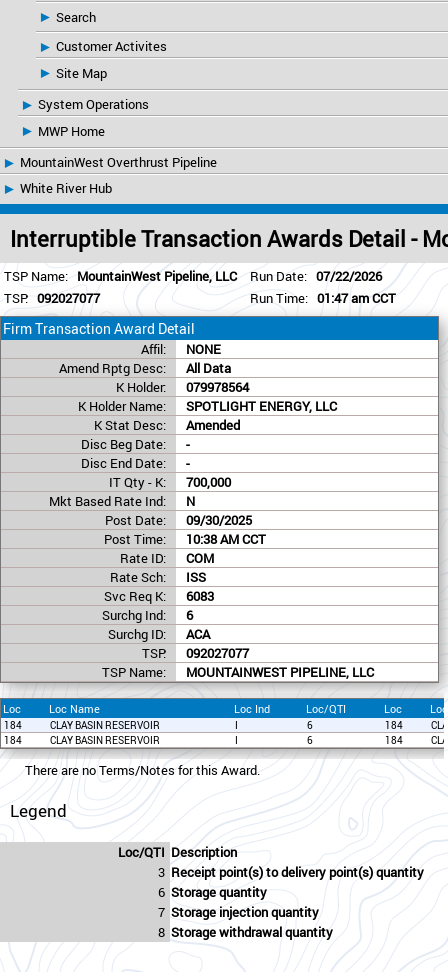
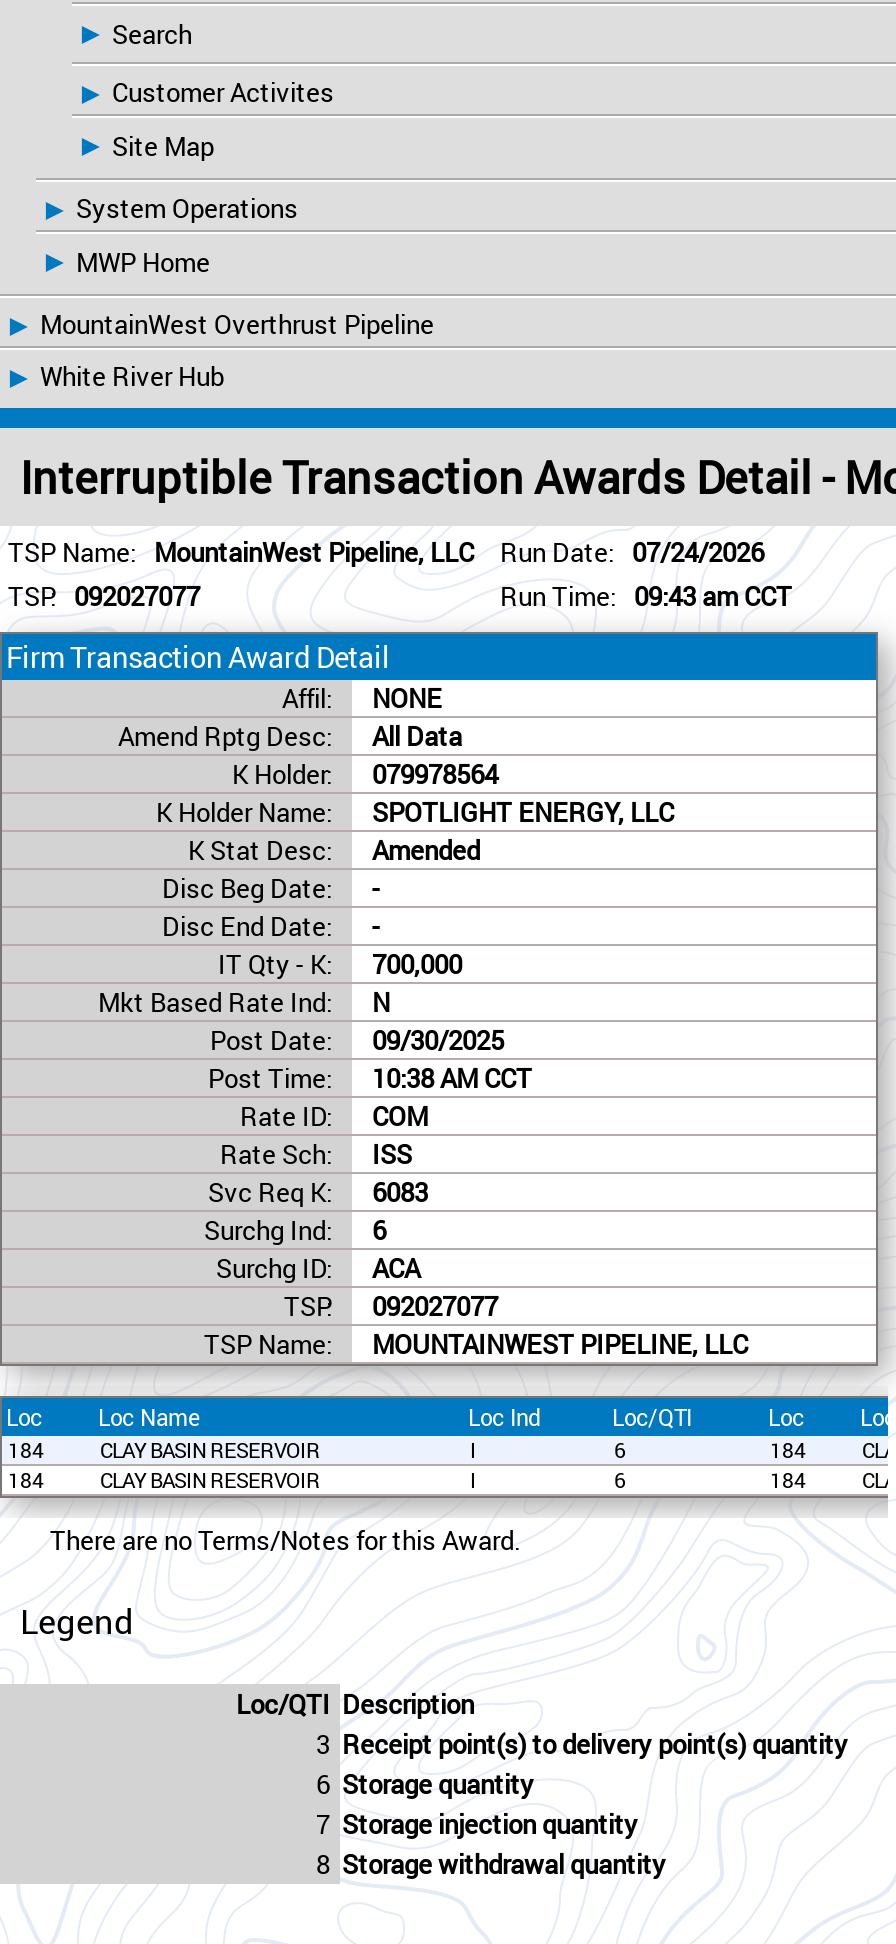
- TSP Name: MountainWest Pipeline, LLC Run Date: 07/22/2026
+ TSP Name: MountainWest Pipeline, LLC Run Date: 07/24/2026

- Run Time: 01:47 am CCT
+ Run Time: 09:43 am CCT
